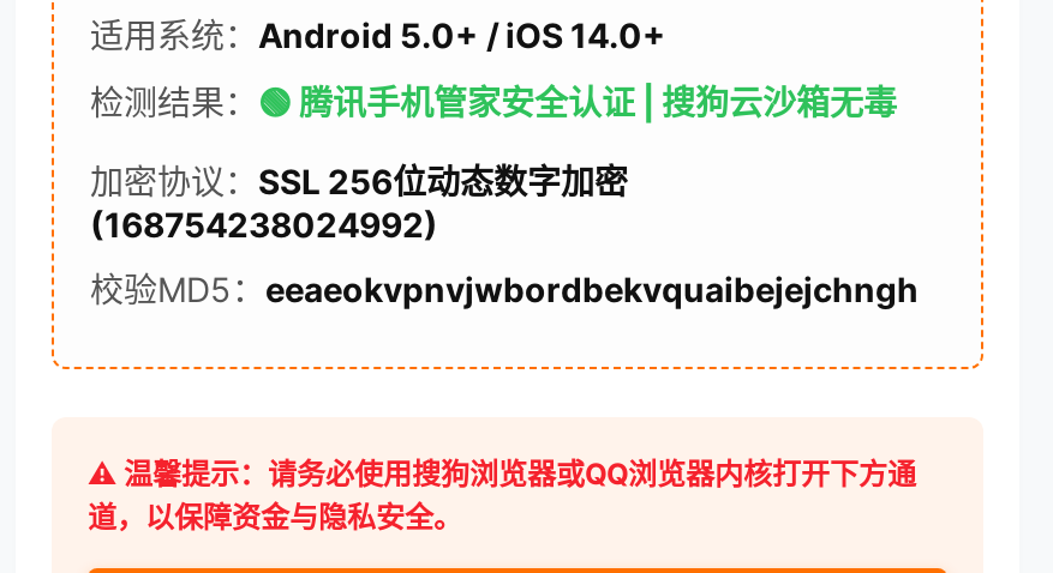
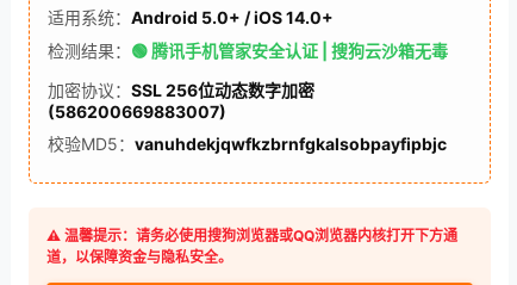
- (168754238024992)
+ (586200669883007)

- 校验MD5：eeaeokvpnvjwbordbekvquaibejejchngh
+ 校验MD5：vanuhdekjqwfkzbrnfgkalsobpayfipbjc
